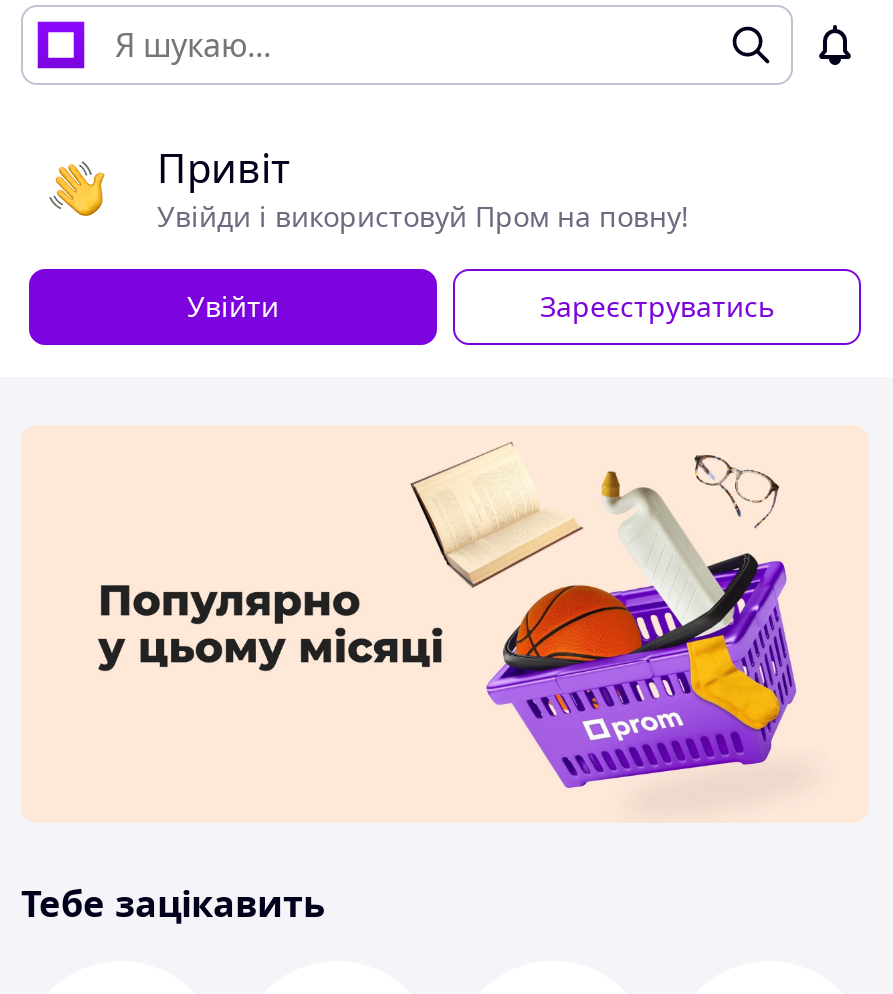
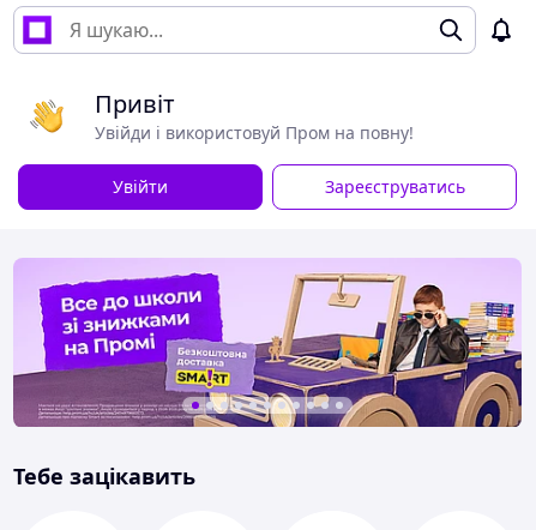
- [image]
+ [image]
